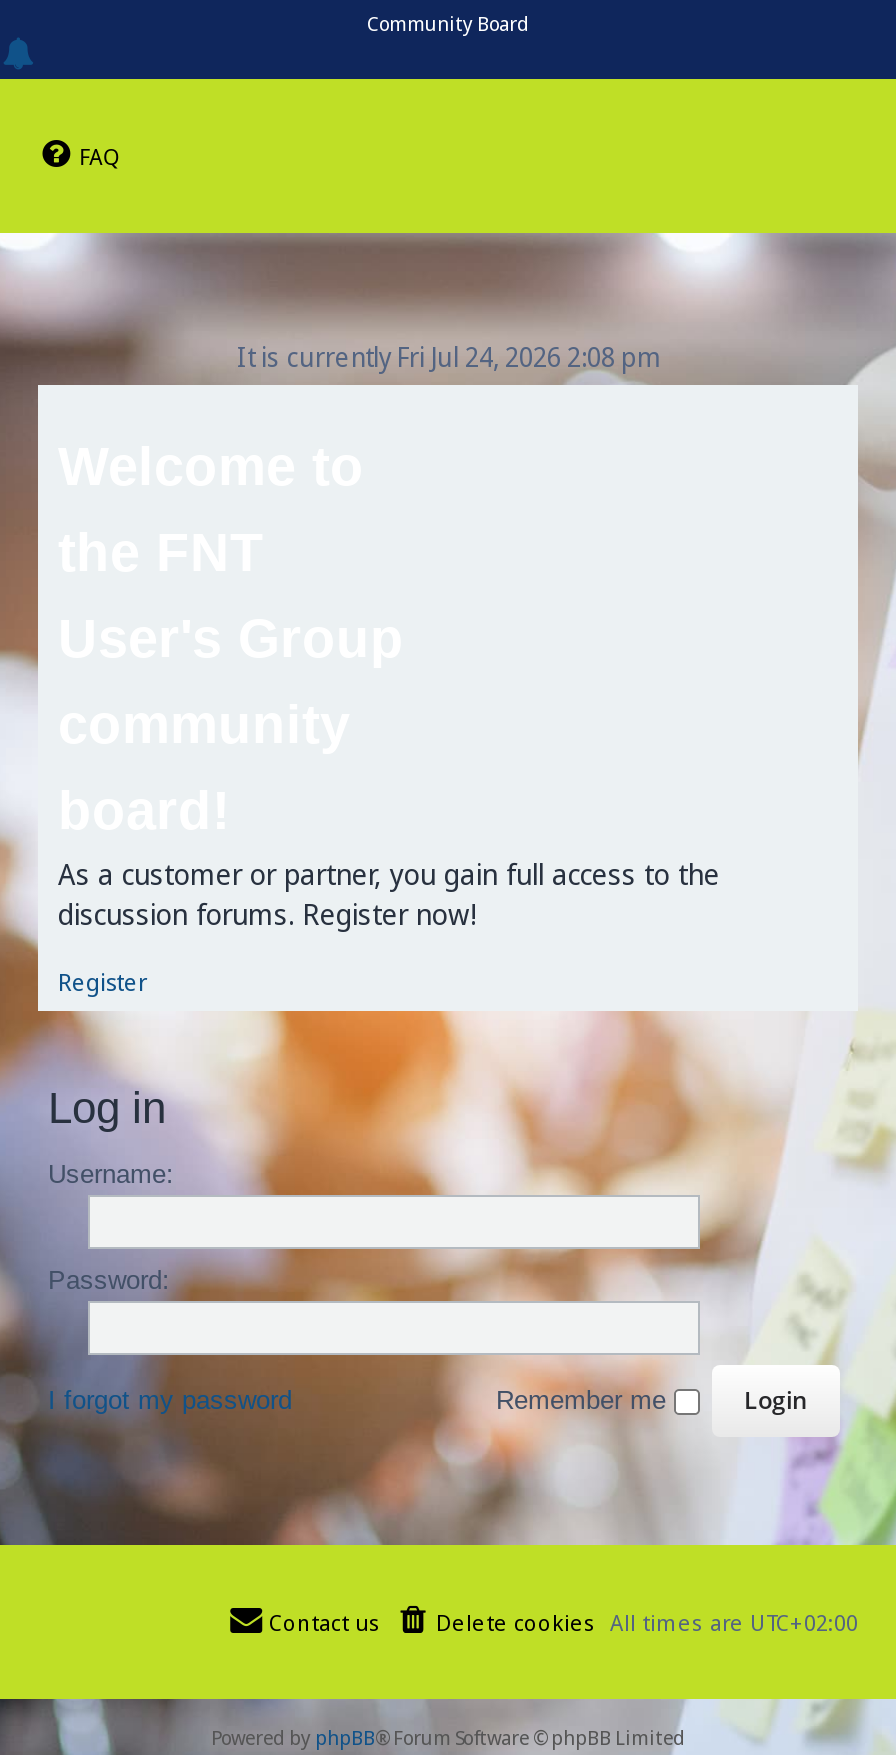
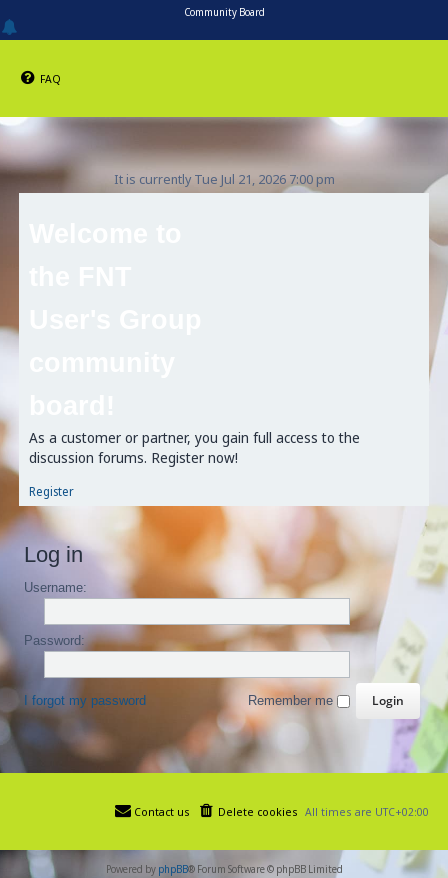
- It is currently Fri Jul 24, 2026 2:08 pm
+ It is currently Tue Jul 21, 2026 7:00 pm
